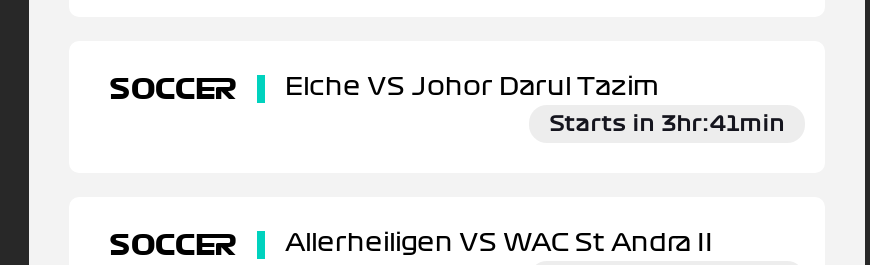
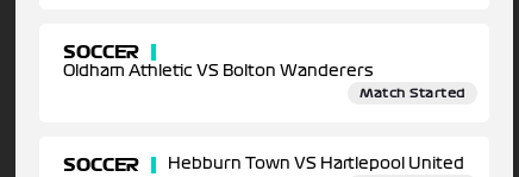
- Elche VS Johor Darul Tazim
+ Oldham Athletic VS Bolton Wanderers

- Starts in 3hr:41min
+ Match Started

- Allerheiligen VS WAC St Andra II
+ Hebburn Town VS Hartlepool United
